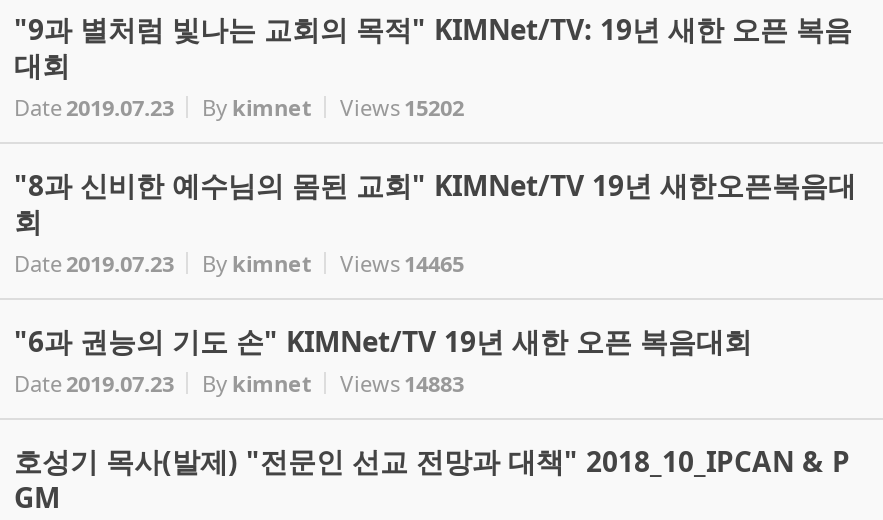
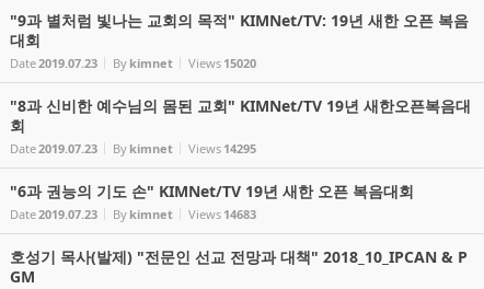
- Date 2019.07.23 By kimnet Views 15202
+ Date 2019.07.23 By kimnet Views 15020

- Date 2019.07.23 By kimnet Views 14465
+ Date 2019.07.23 By kimnet Views 14295

- Date 2019.07.23 By kimnet Views 14883
+ Date 2019.07.23 By kimnet Views 14683
